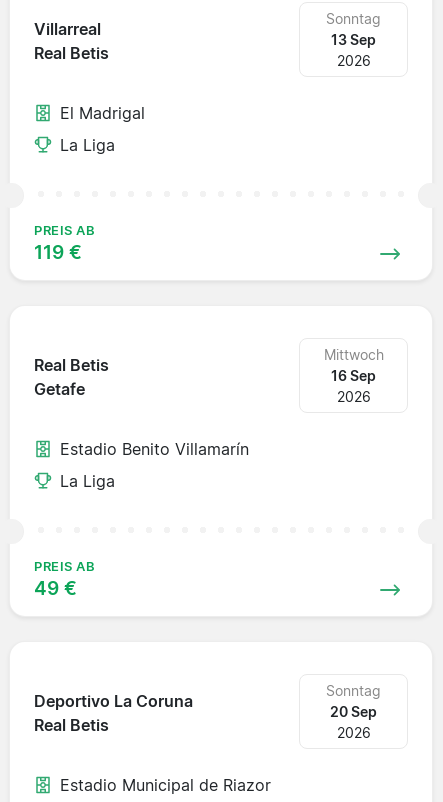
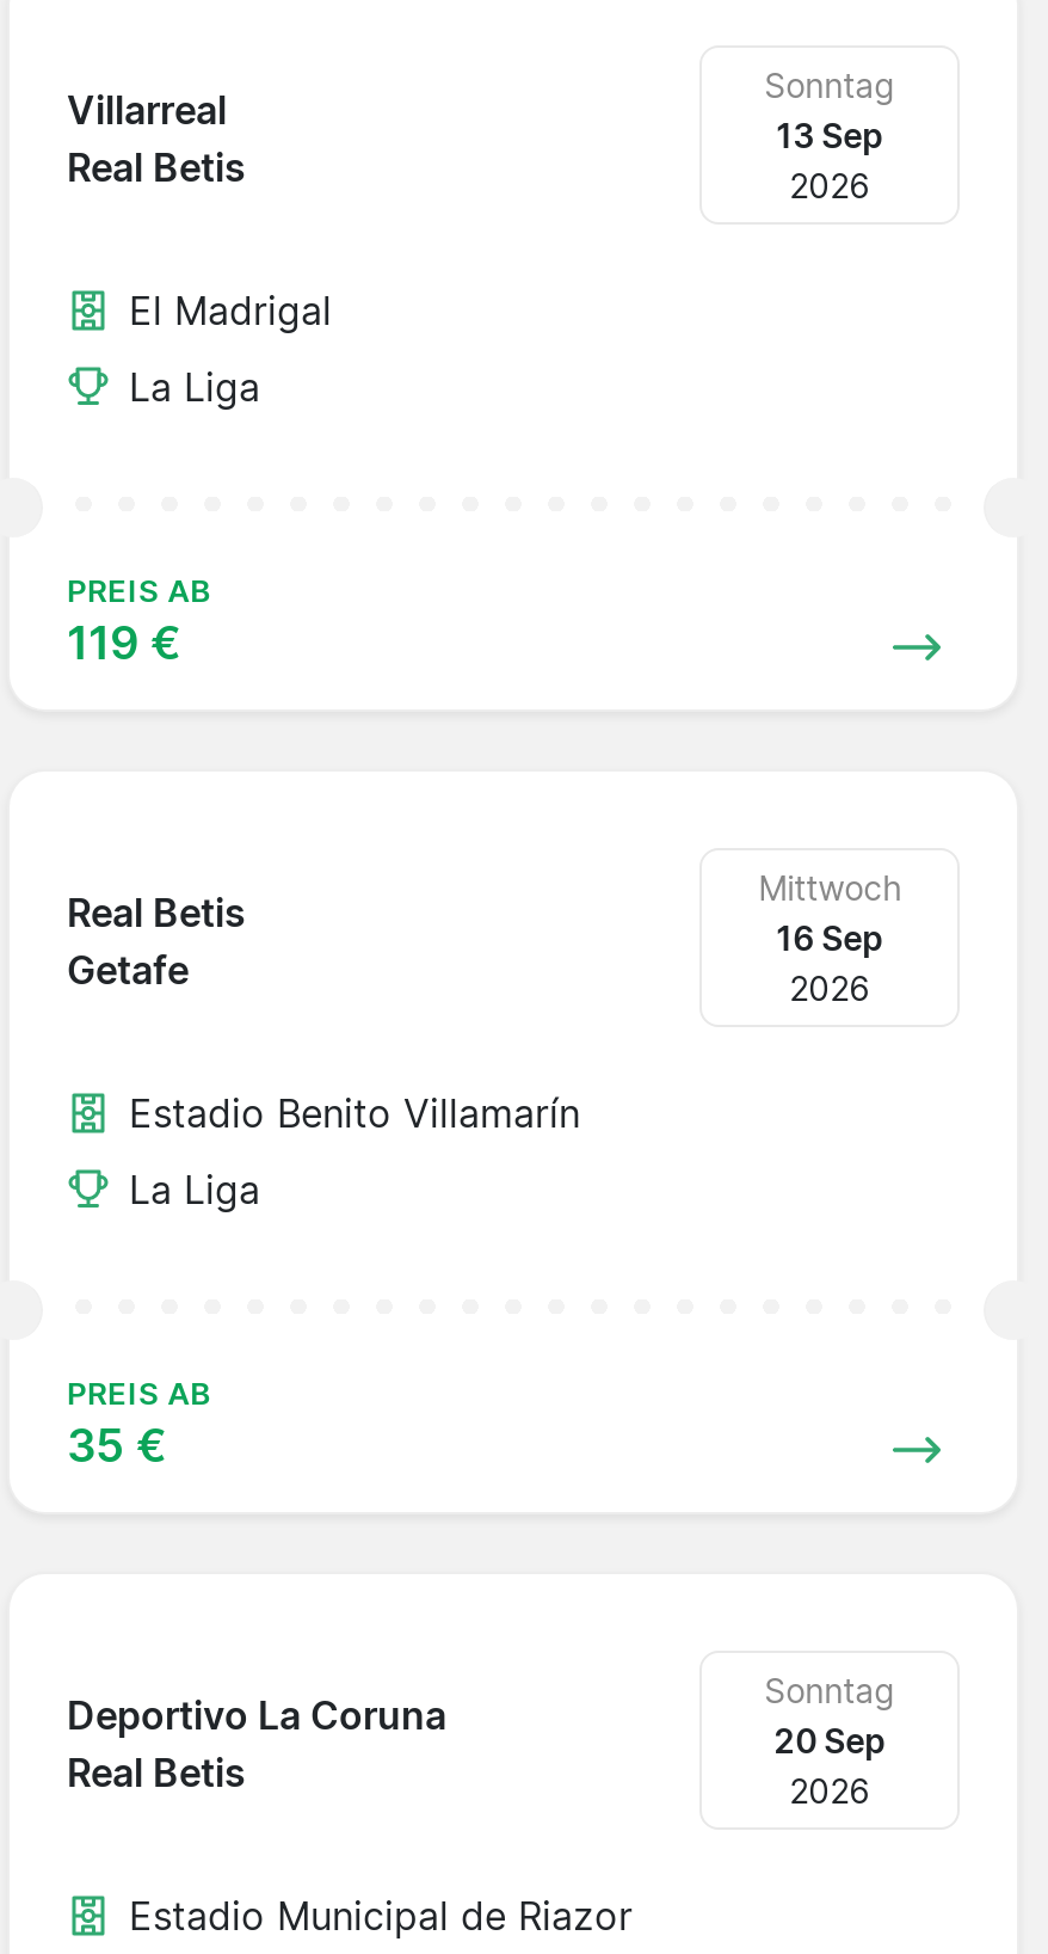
- 49 €
+ 35 €
